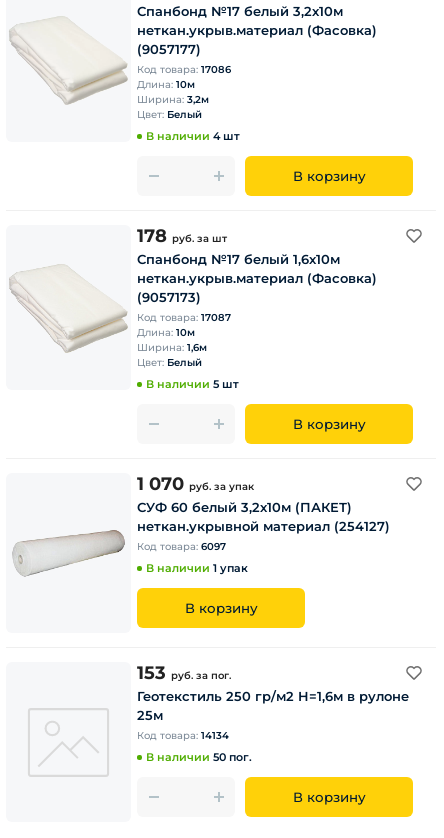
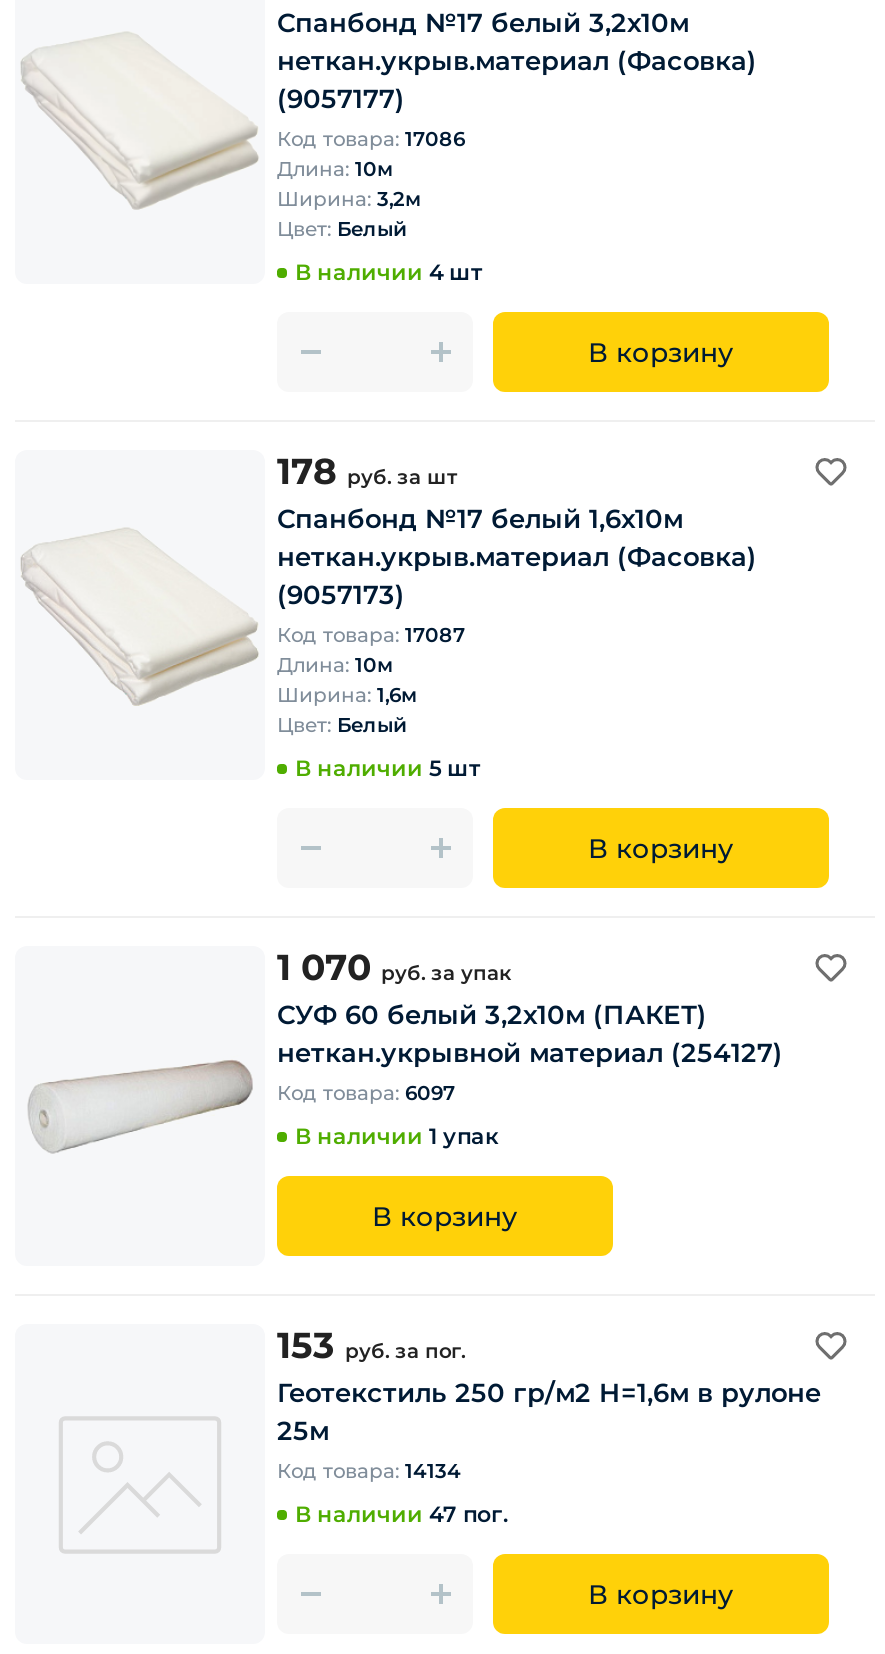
- В наличии 50 пог.
+ В наличии 47 пог.
